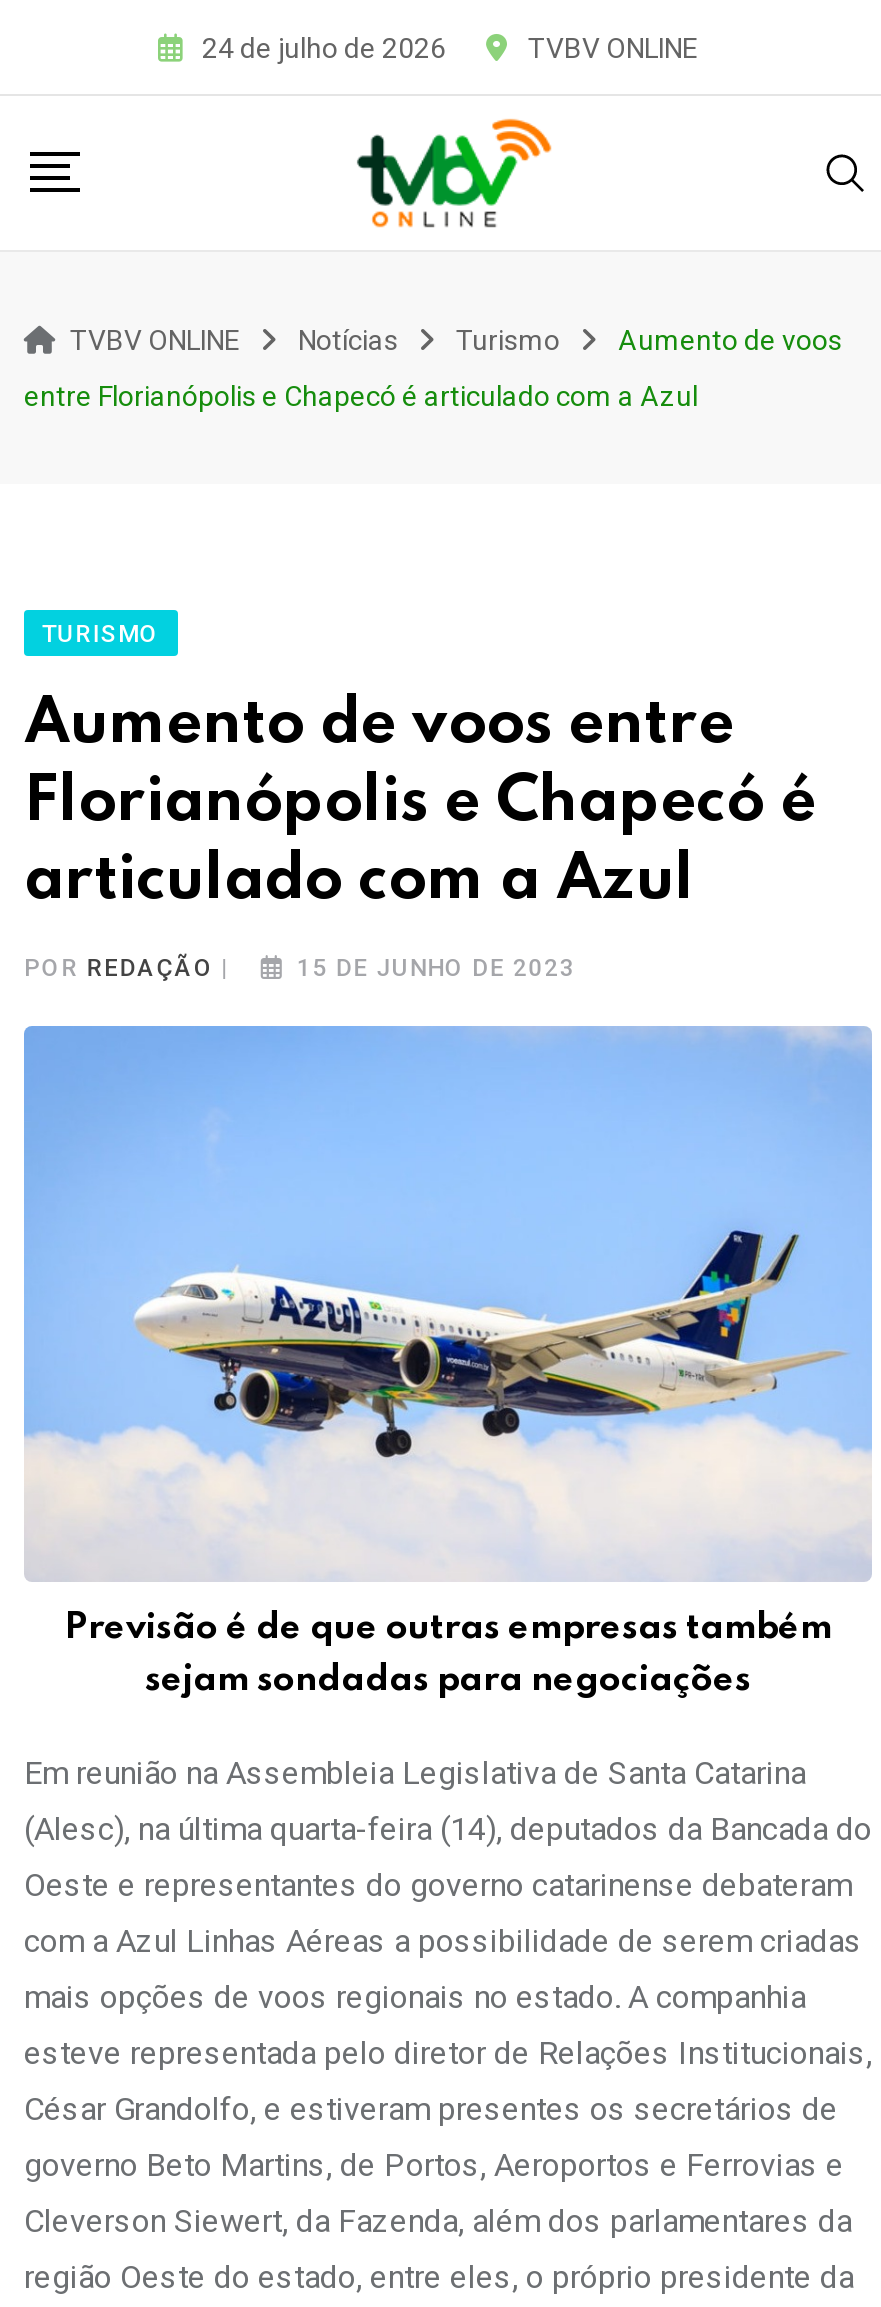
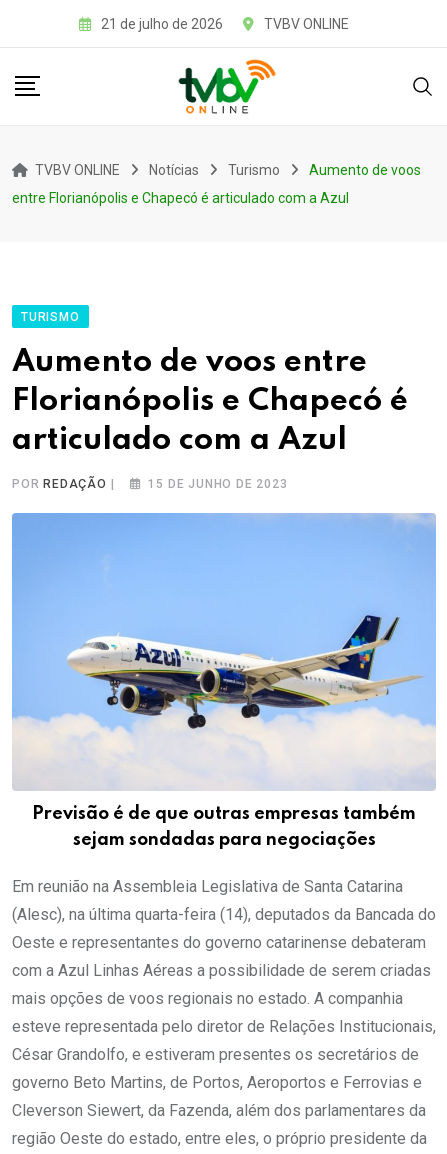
- 24 de julho de 2026
+ 21 de julho de 2026
